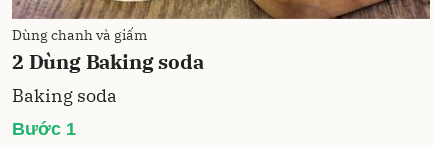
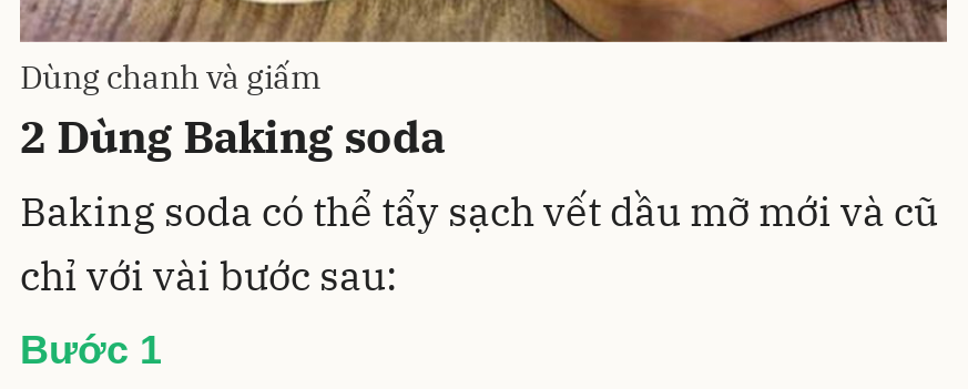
- Baking soda
+ Baking soda có thể tẩy sạch vết dầu mỡ mới và cũ
+ chỉ với vài bước sau:
